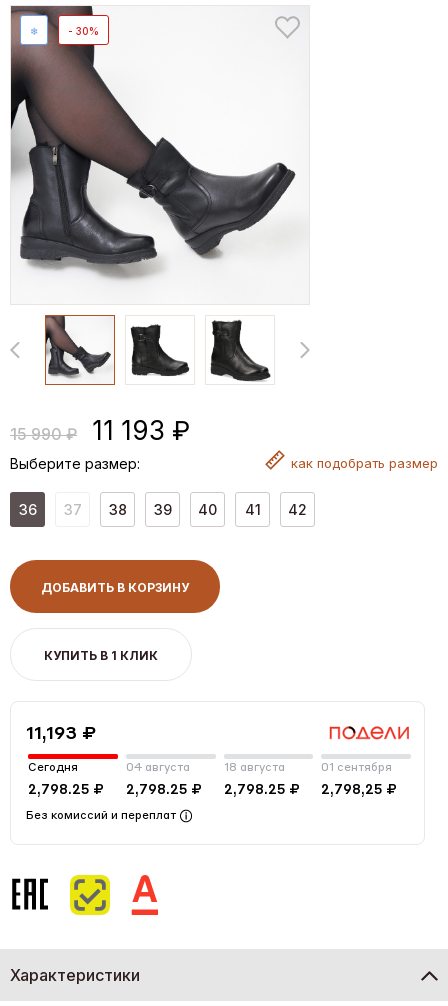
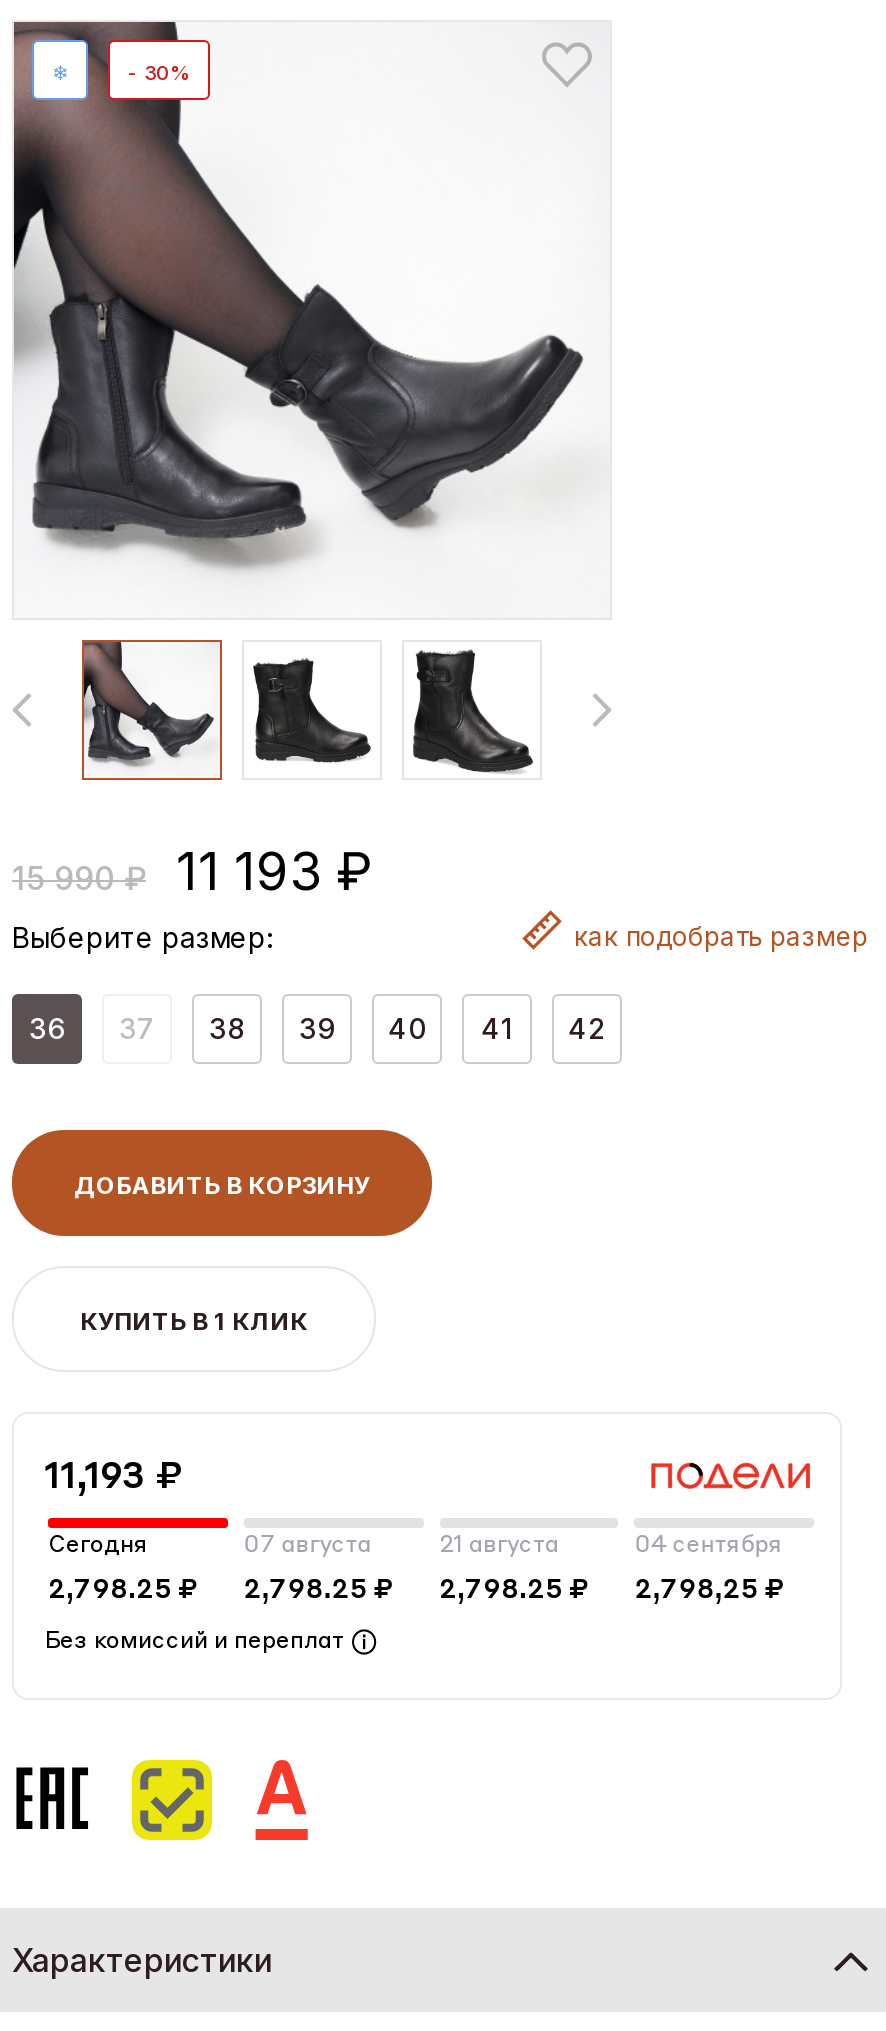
- 04 августа
+ 07 августа

- 18 августа
+ 21 августа

- 01 сентября
+ 04 сентября
